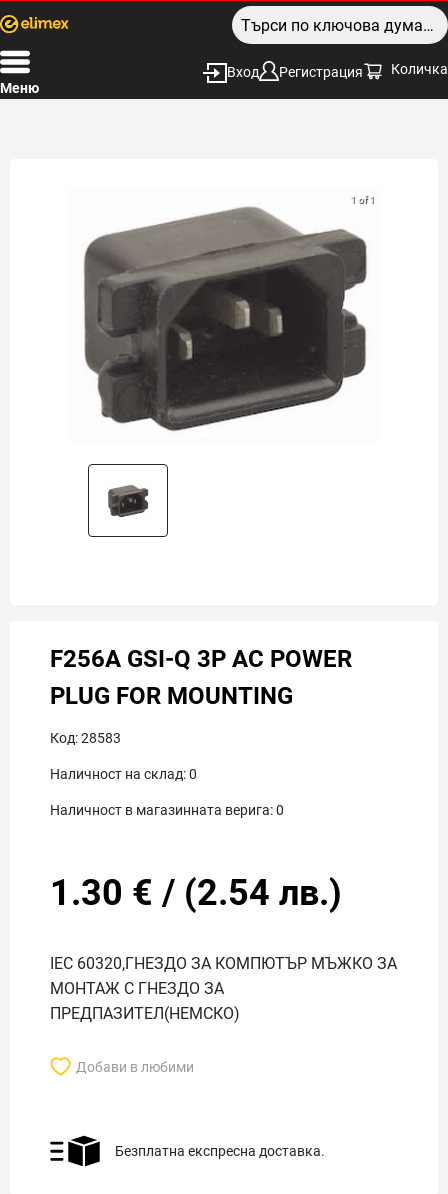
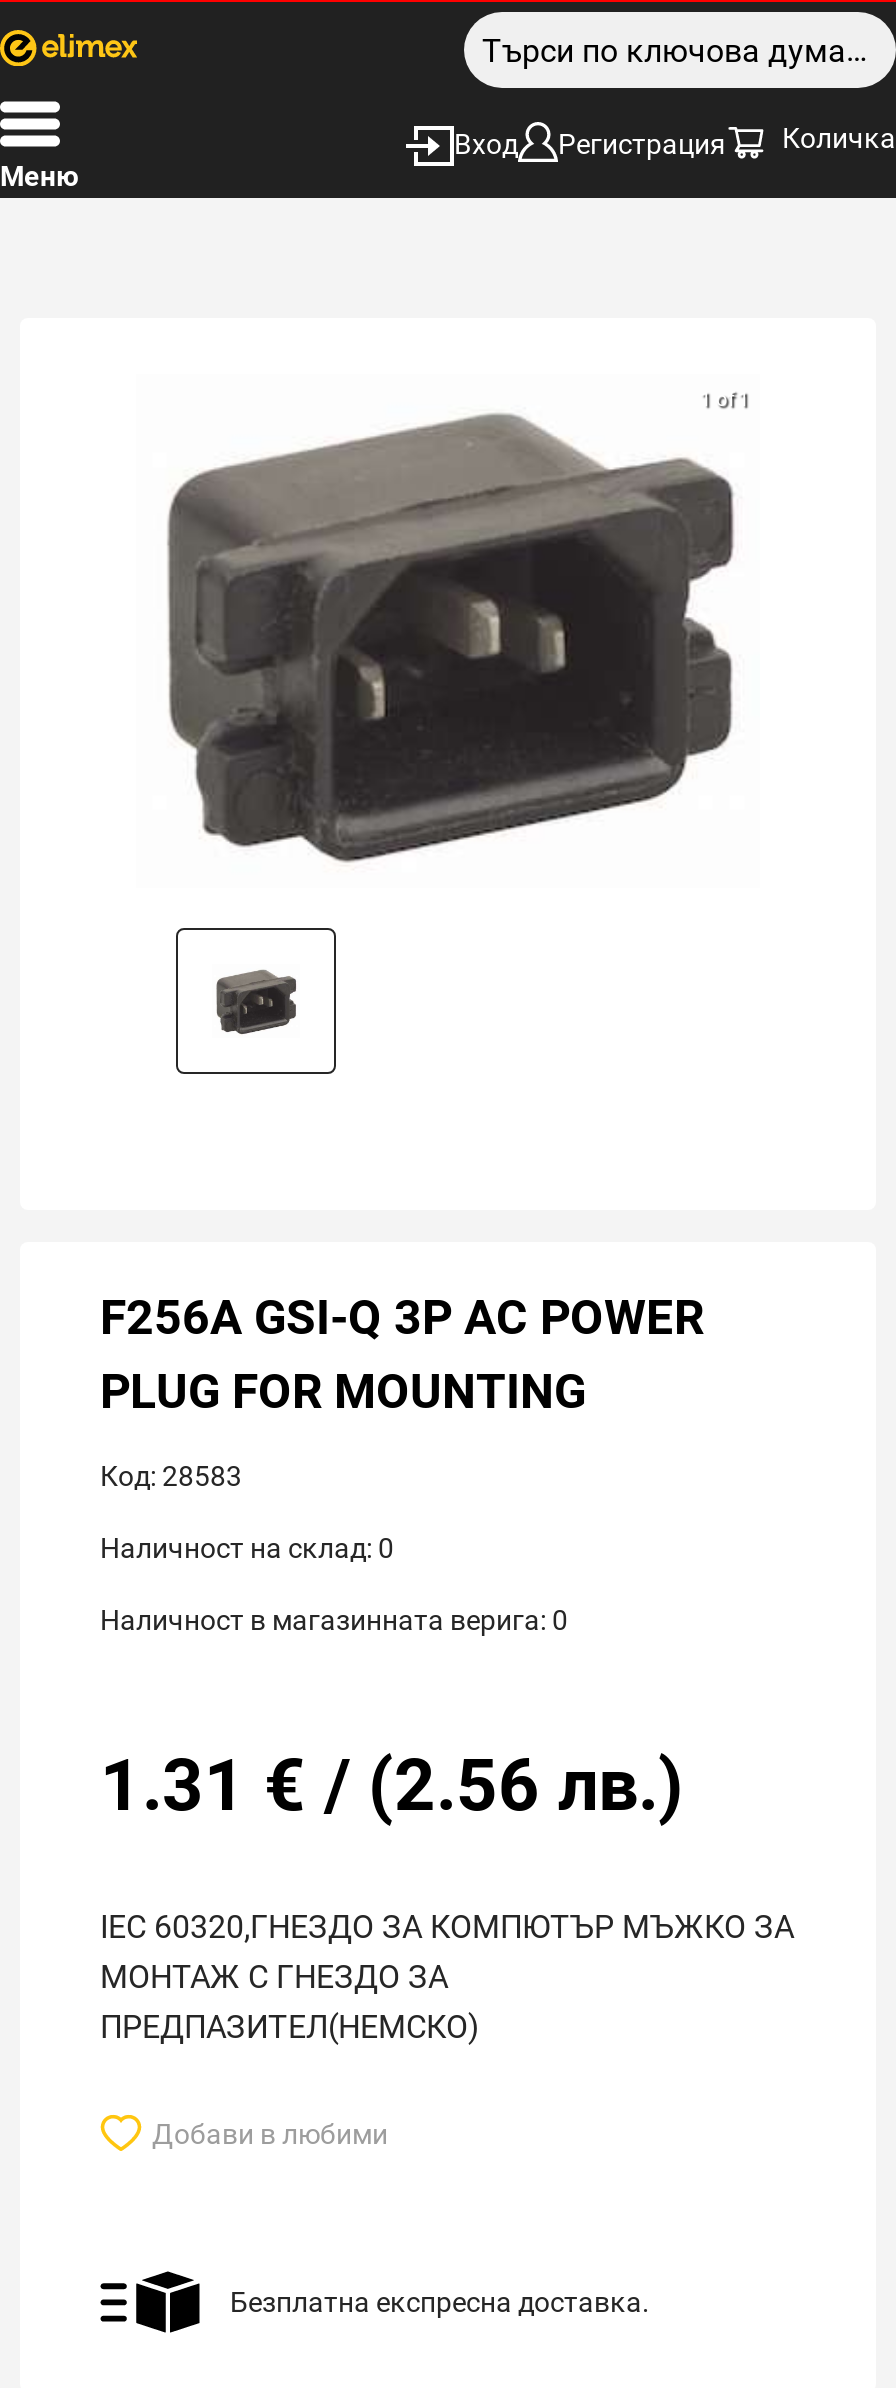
- 1.30 €/ (2.54 лв.)
+ 1.31 €/ (2.56 лв.)
